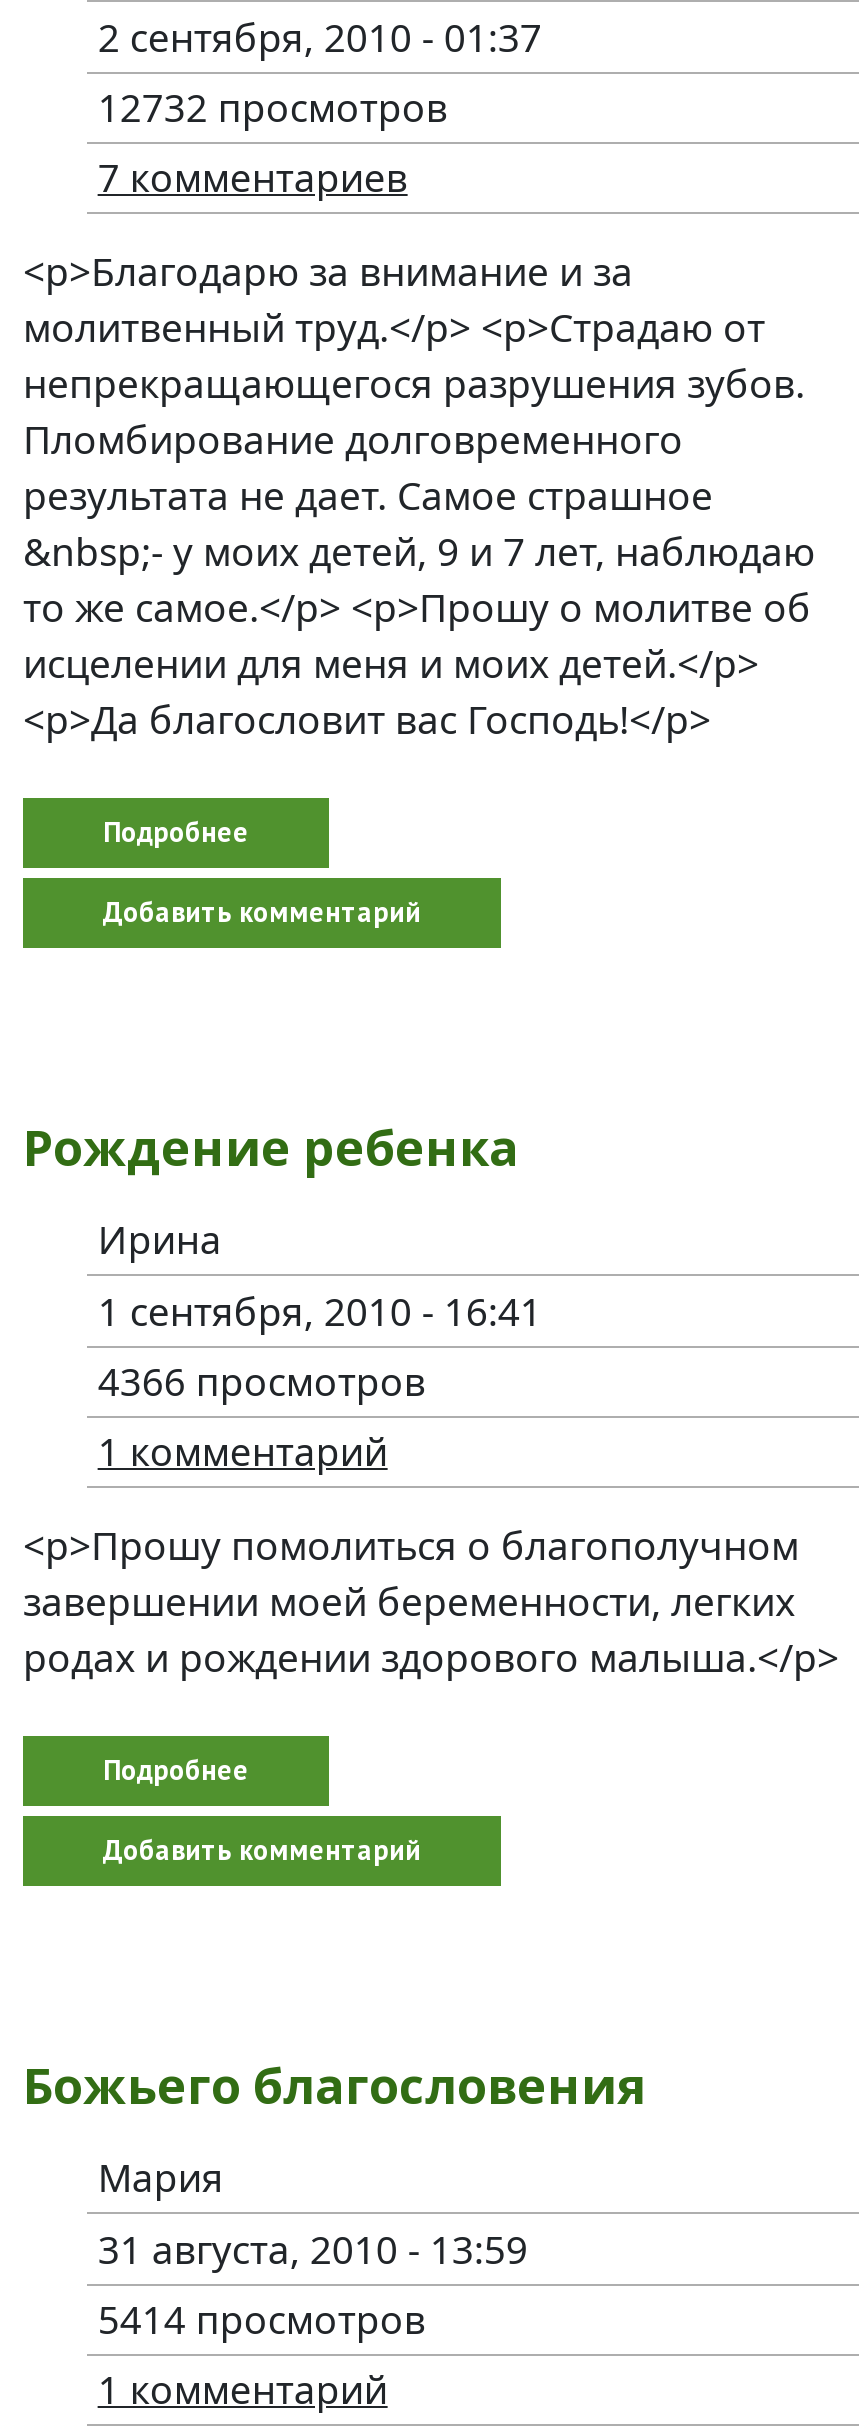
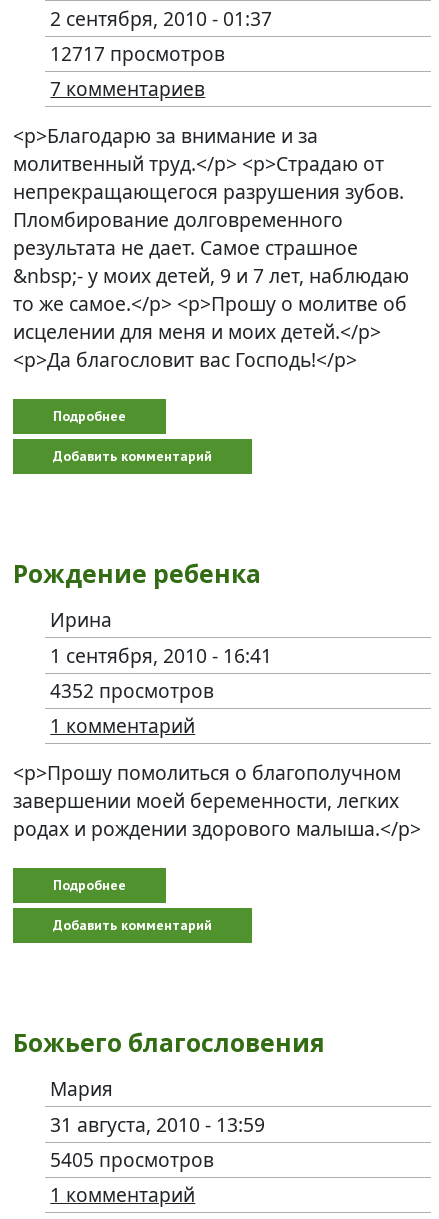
- 12732 просмотров
+ 12717 просмотров

- 4366 просмотров
+ 4352 просмотров

- 5414 просмотров
+ 5405 просмотров
